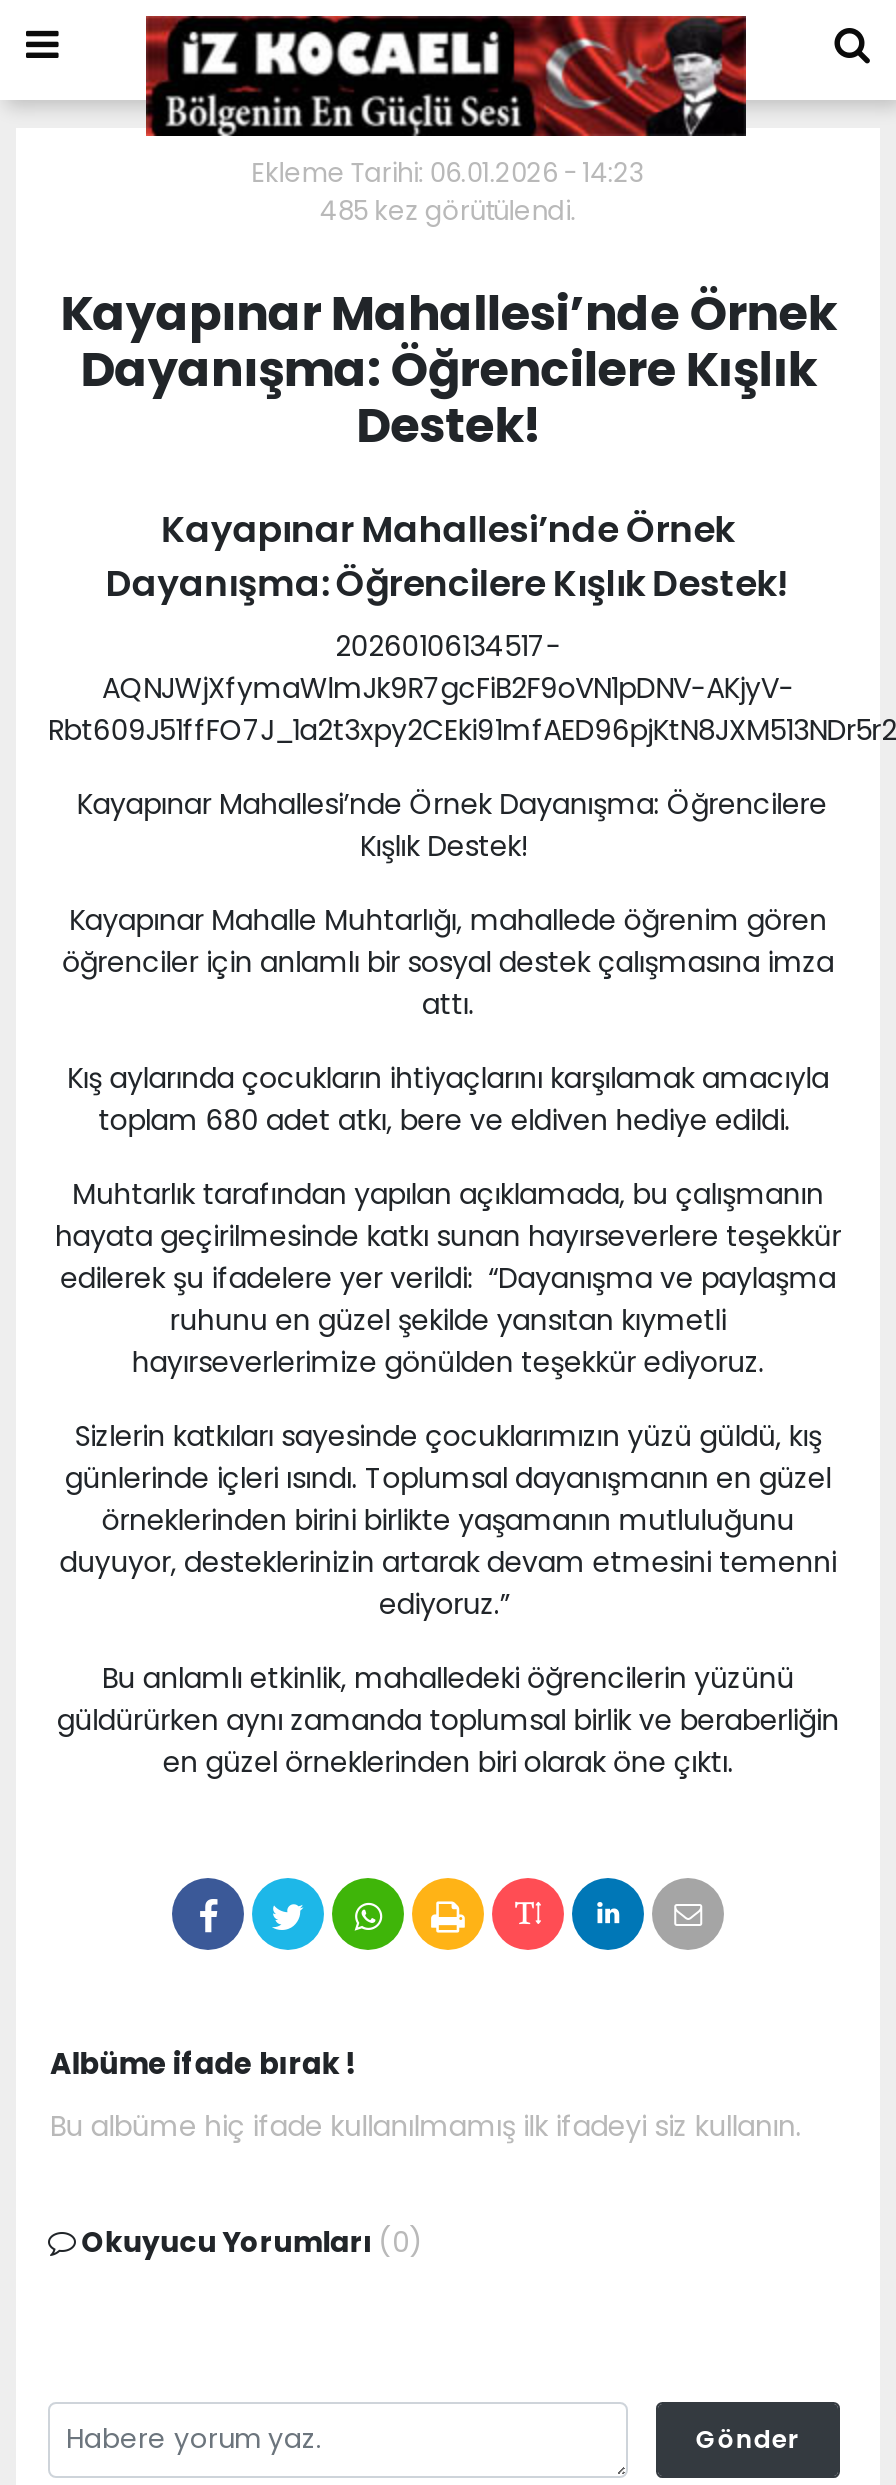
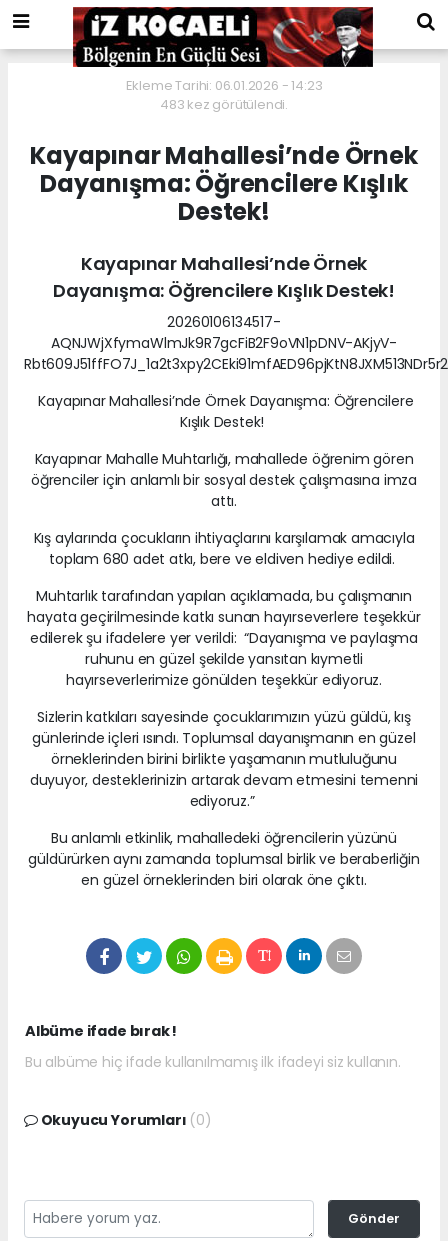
- 485 kez görütülendi.
+ 483 kez görütülendi.
